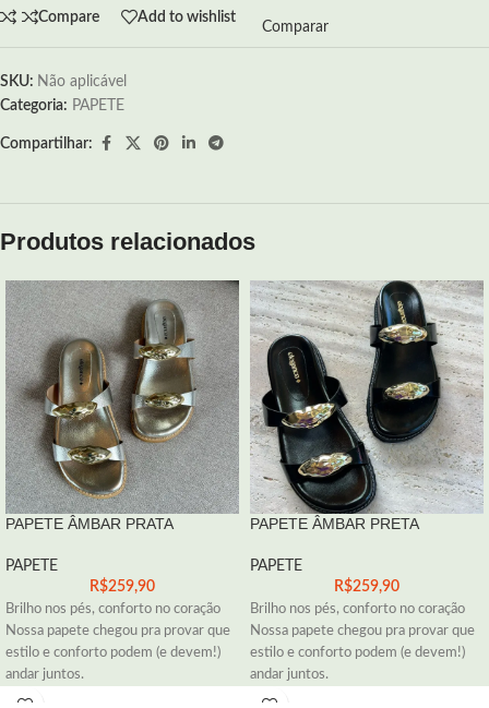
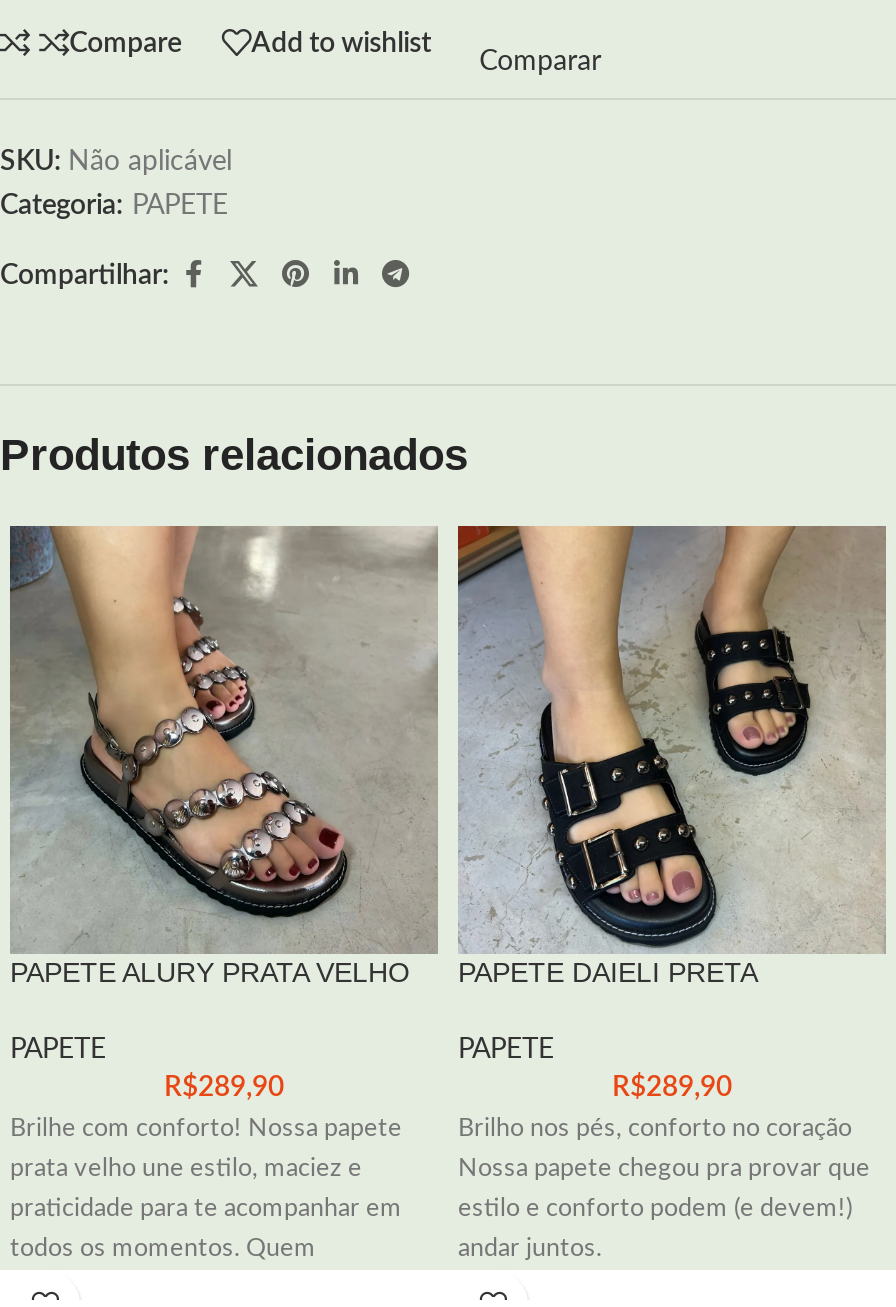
- [image]
- PAPETE ÂMBAR PRATA
+ [image]
+ PAPETE ALURY PRATA VELHO

- [image]
- PAPETE ÂMBAR PRETA
+ [image]
+ PAPETE DAIELI PRETA

- R$259,90
+ R$289,90

- R$259,90
+ R$289,90

- Brilho nos pés, conforto no coração
+ Brilhe com conforto! Nossa papete

- Nossa papete chegou pra provar que
+ prata velho une estilo, maciez e

- estilo e conforto podem (e devem!)
+ praticidade para te acompanhar em

- andar juntos.
+ todos os momentos. Quem
